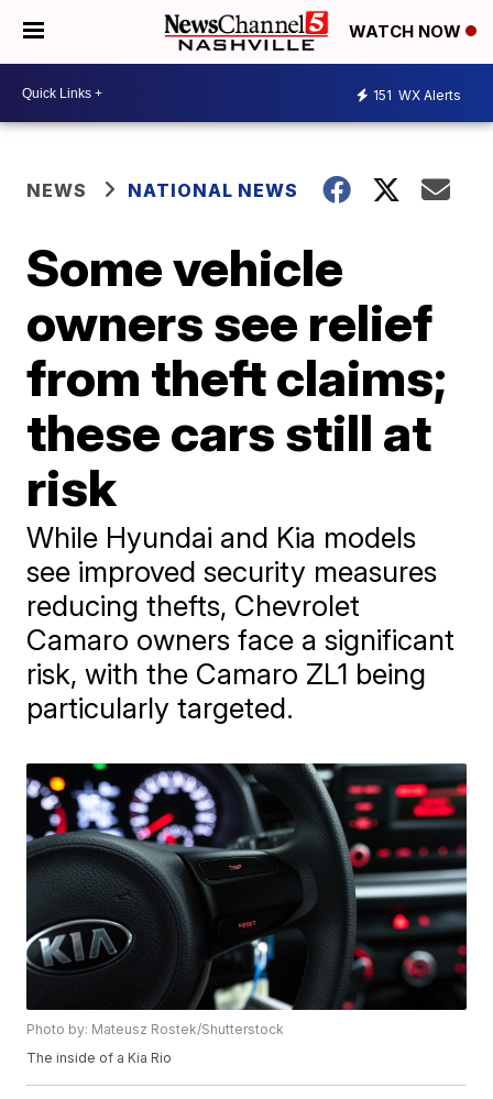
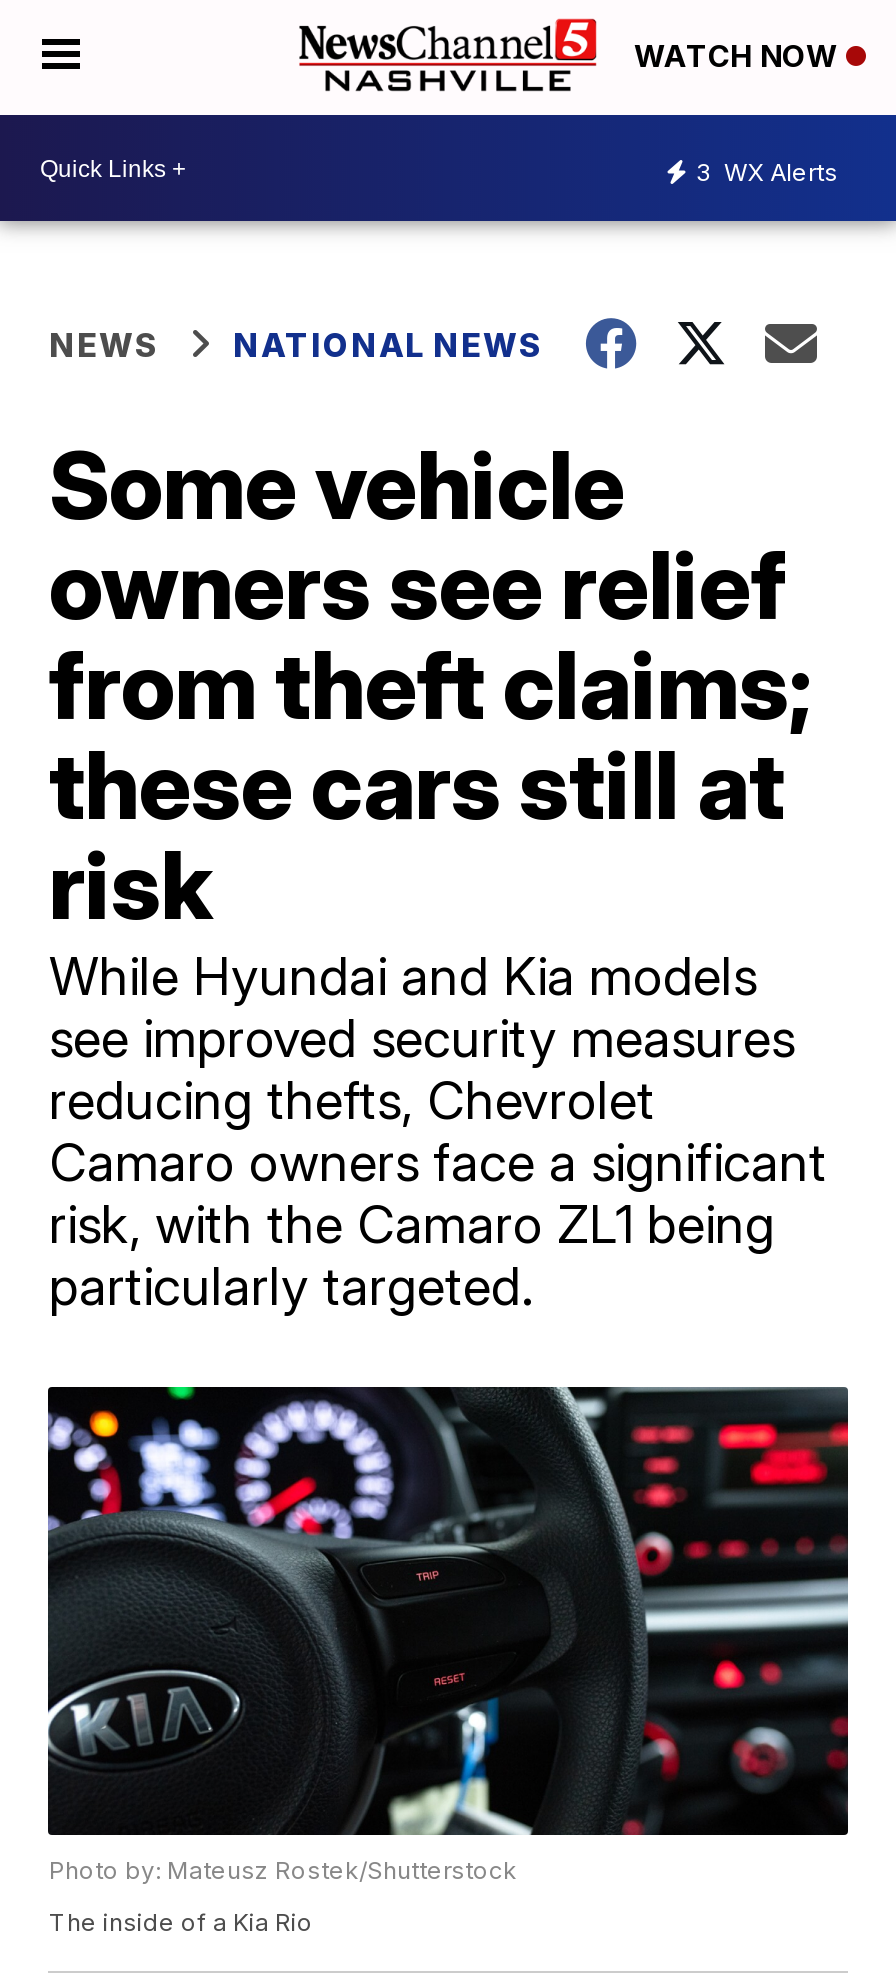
- 151 WX Alerts
+ 3 WX Alerts
